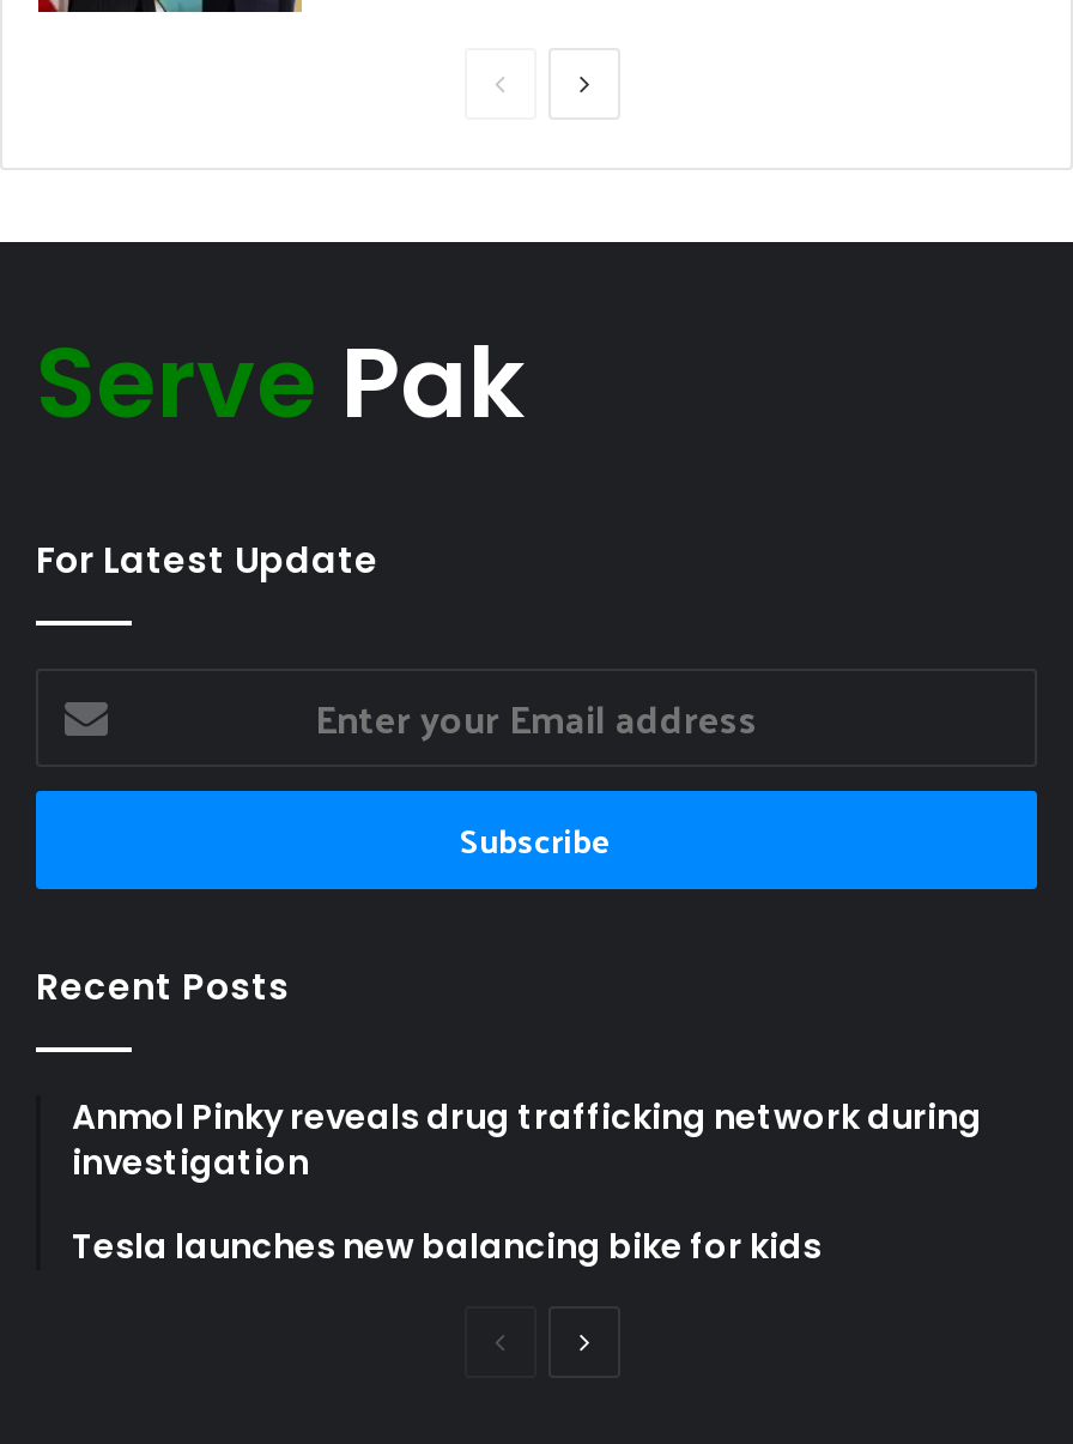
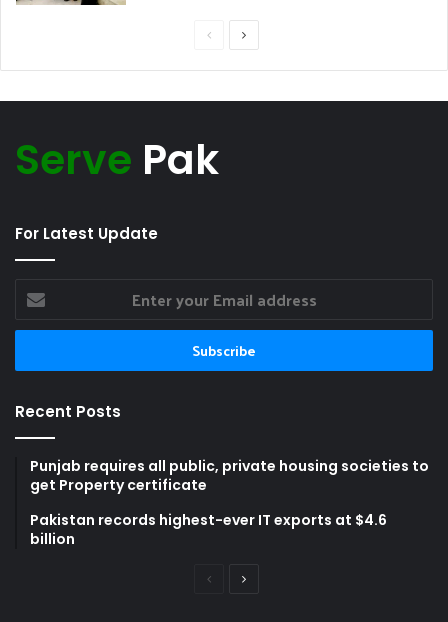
- Anmol Pinky reveals drug trafficking network during
- investigation
+ Punjab requires all public, private housing societies to
+ get Property certificate

- Tesla launches new balancing bike for kids
+ Pakistan records highest-ever IT exports at $4.6
+ billion
